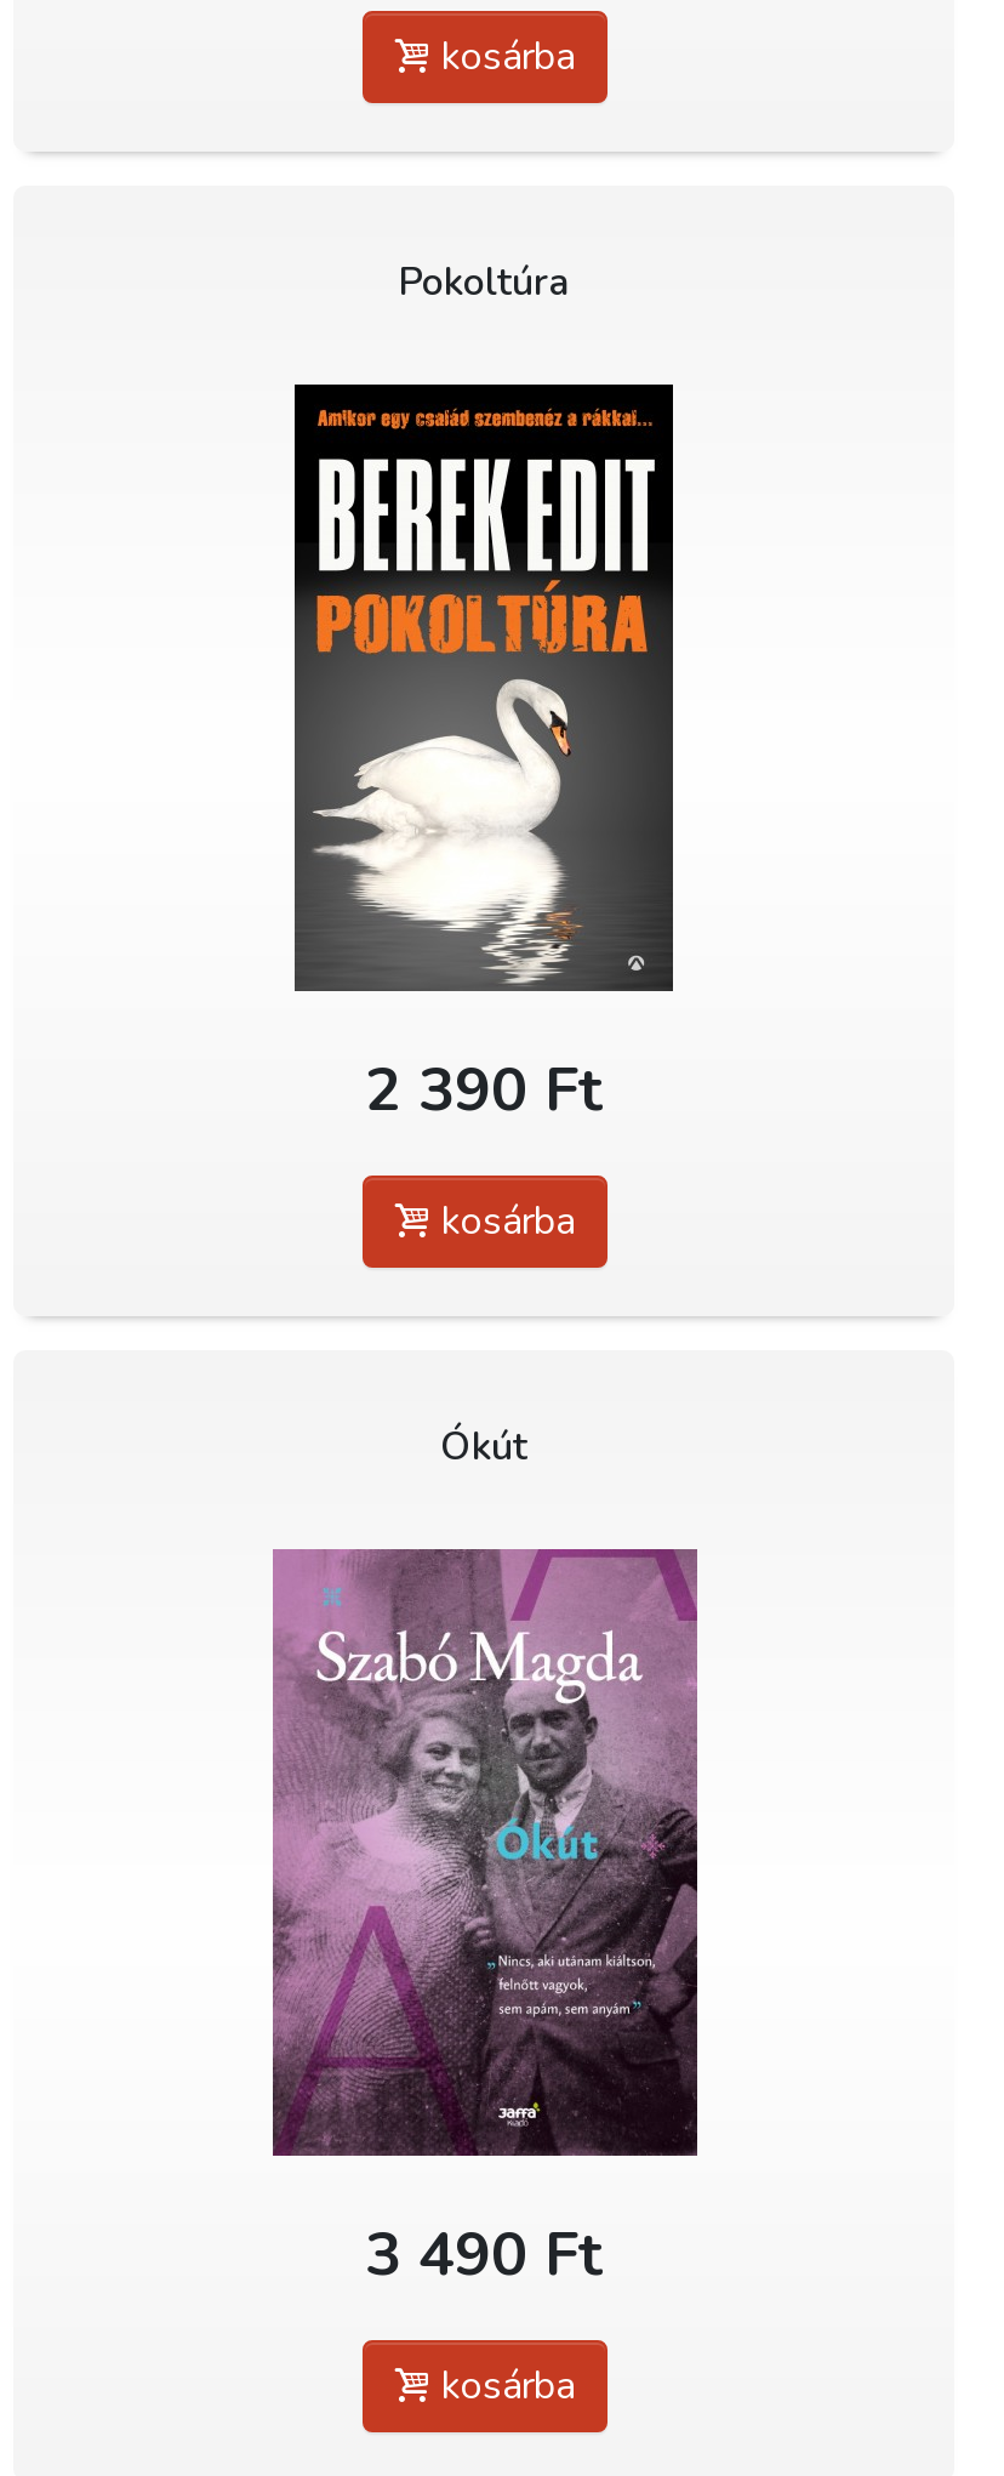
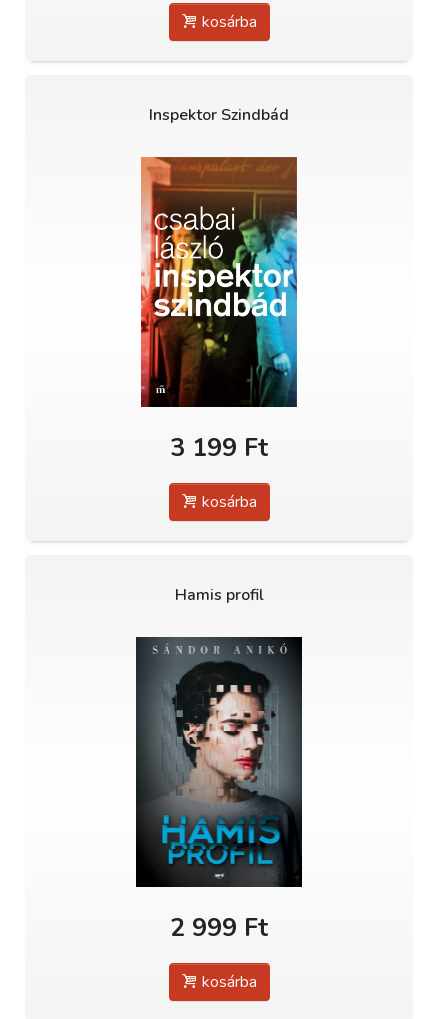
- Pokoltúra
+ Inspektor Szindbád

- [image]
- 2 390 Ft
+ [image]
+ 3 199 Ft

- Ókút
+ Hamis profil

- [image]
- 3 490 Ft
+ [image]
+ 2 999 Ft
